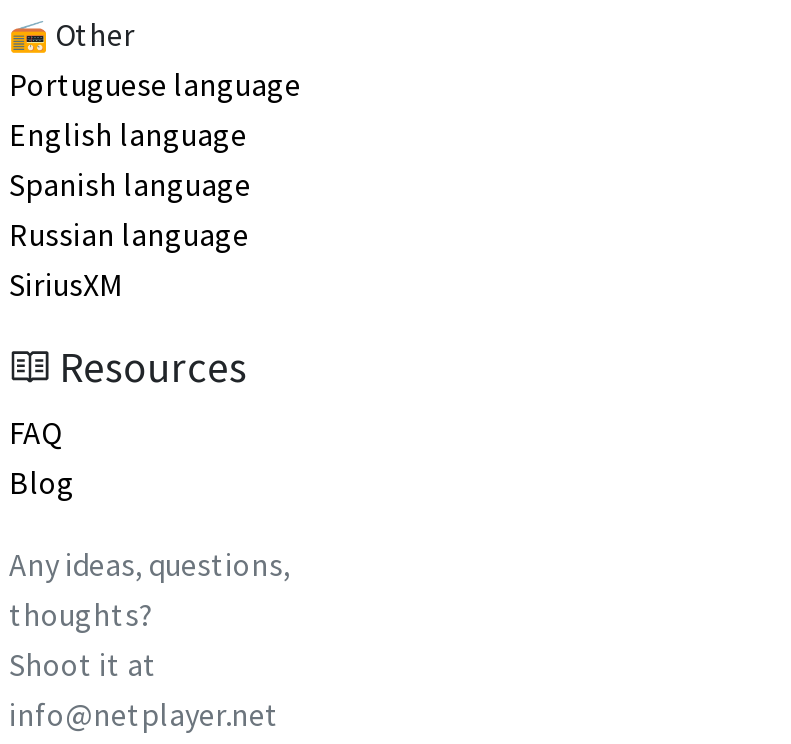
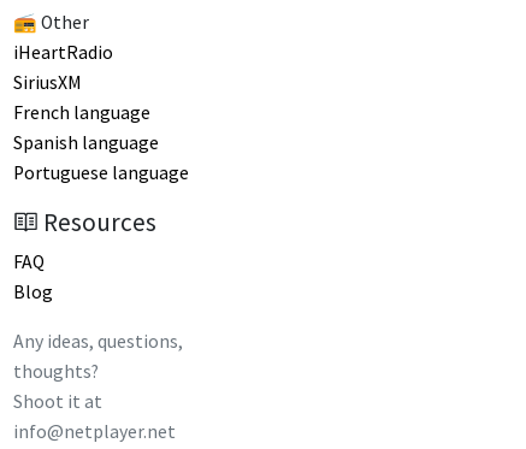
moved down: Spanish language | Portuguese language

- English language
- Russian language
+ iHeartRadio

moved up: SiriusXM

+ French language
